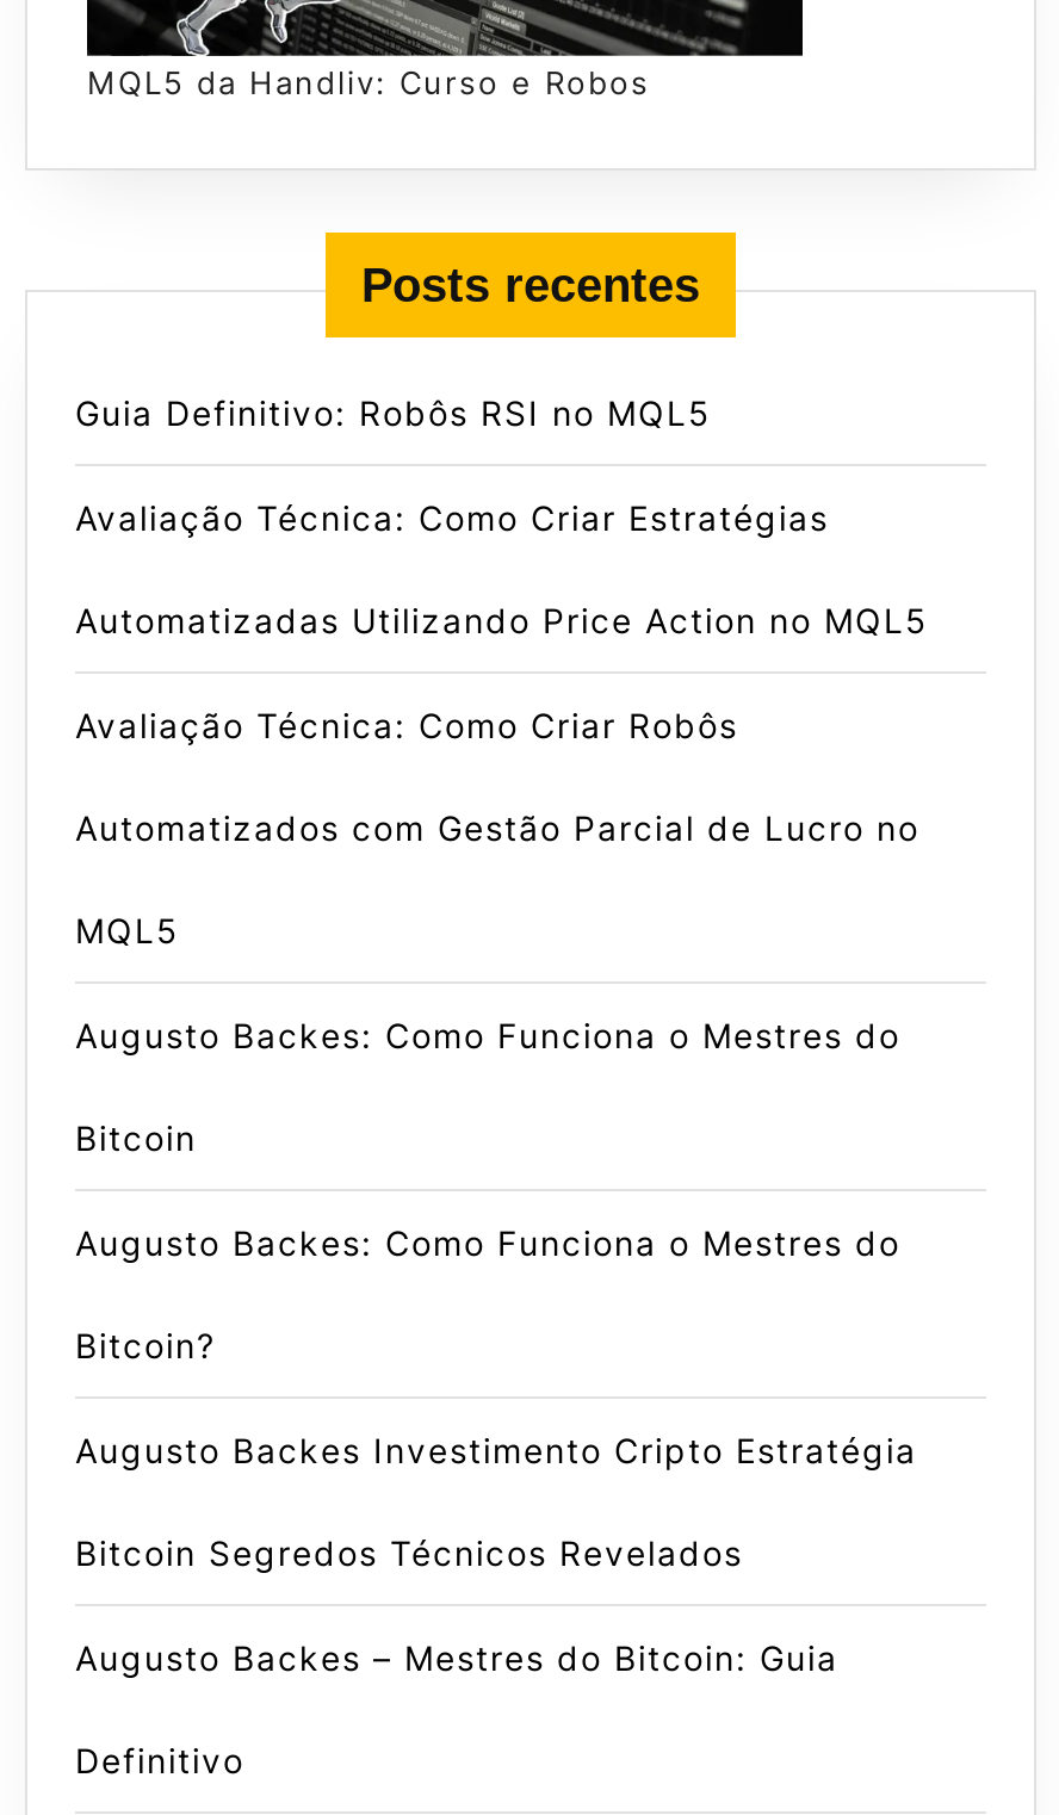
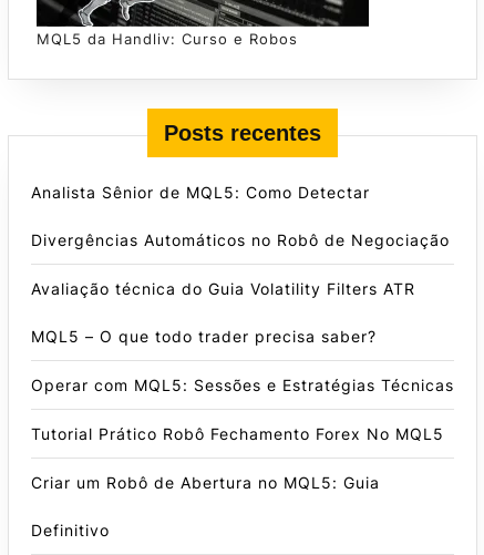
- Guia Definitivo: Robôs RSI no MQL5
- Avaliação Técnica: Como Criar Estratégias
- Automatizadas Utilizando Price Action no MQL5
- Avaliação Técnica: Como Criar Robôs
- Automatizados com Gestão Parcial de Lucro no
- MQL5
- Augusto Backes: Como Funciona o Mestres do
- Bitcoin
- Augusto Backes: Como Funciona o Mestres do
- Bitcoin?
- Augusto Backes Investimento Cripto Estratégia
- Bitcoin Segredos Técnicos Revelados
- Augusto Backes – Mestres do Bitcoin: Guia
+ Analista Sênior de MQL5: Como Detectar
+ Divergências Automáticos no Robô de Negociação
+ Avaliação técnica do Guia Volatility Filters ATR
+ MQL5 – O que todo trader precisa saber?
+ Operar com MQL5: Sessões e Estratégias Técnicas
+ Tutorial Prático Robô Fechamento Forex No MQL5
+ Criar um Robô de Abertura no MQL5: Guia
